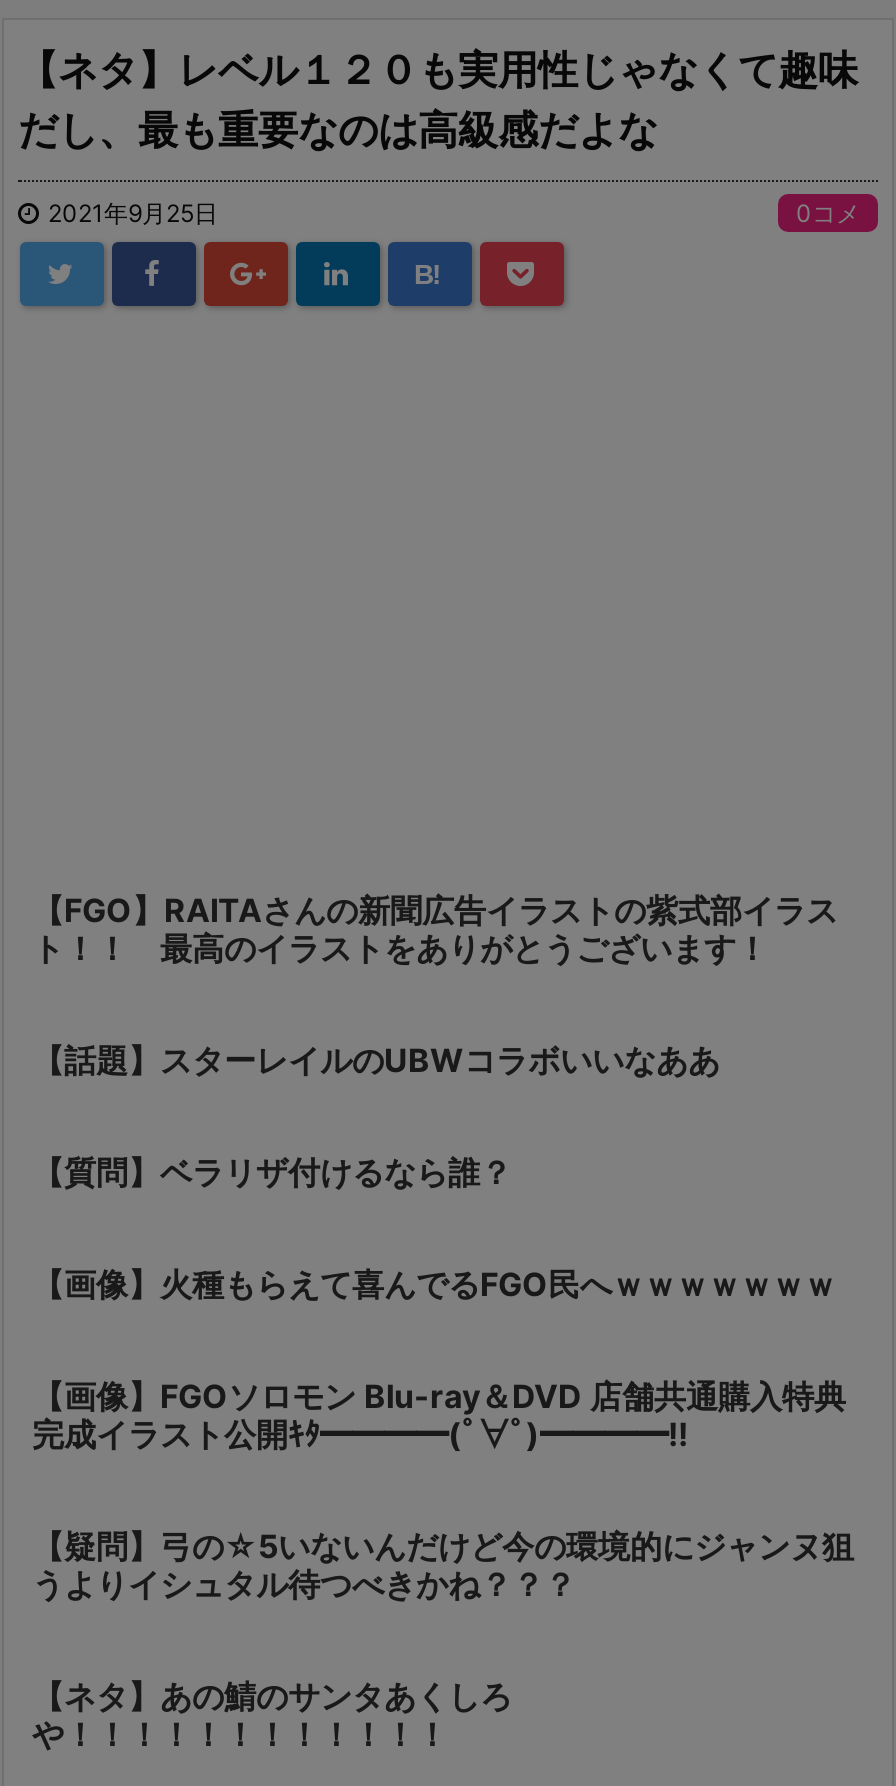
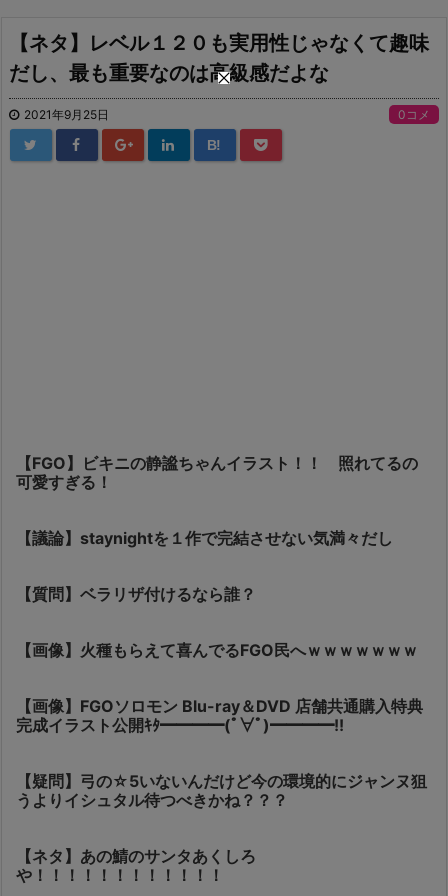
- 【FGO】RAITAさんの新聞広告イラストの紫式部イラス
- ト！！ 最高のイラストをありがとうございます！
+ 【FGO】ビキニの静謐ちゃんイラスト！！ 照れてるの
+ 可愛すぎる！

- 【話題】スターレイルのUBWコラボいいなああ
+ 【議論】staynightを１作で完結させない気満々だし
